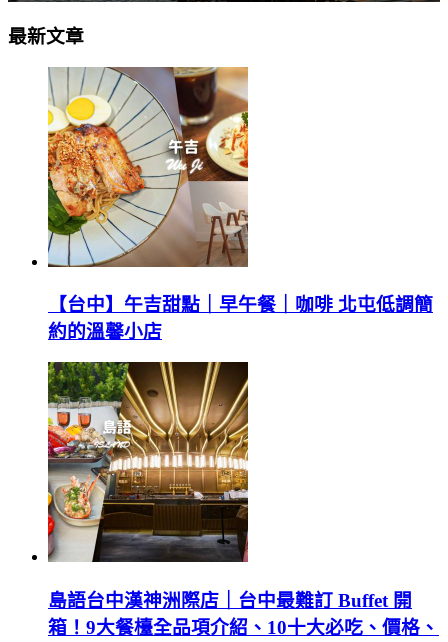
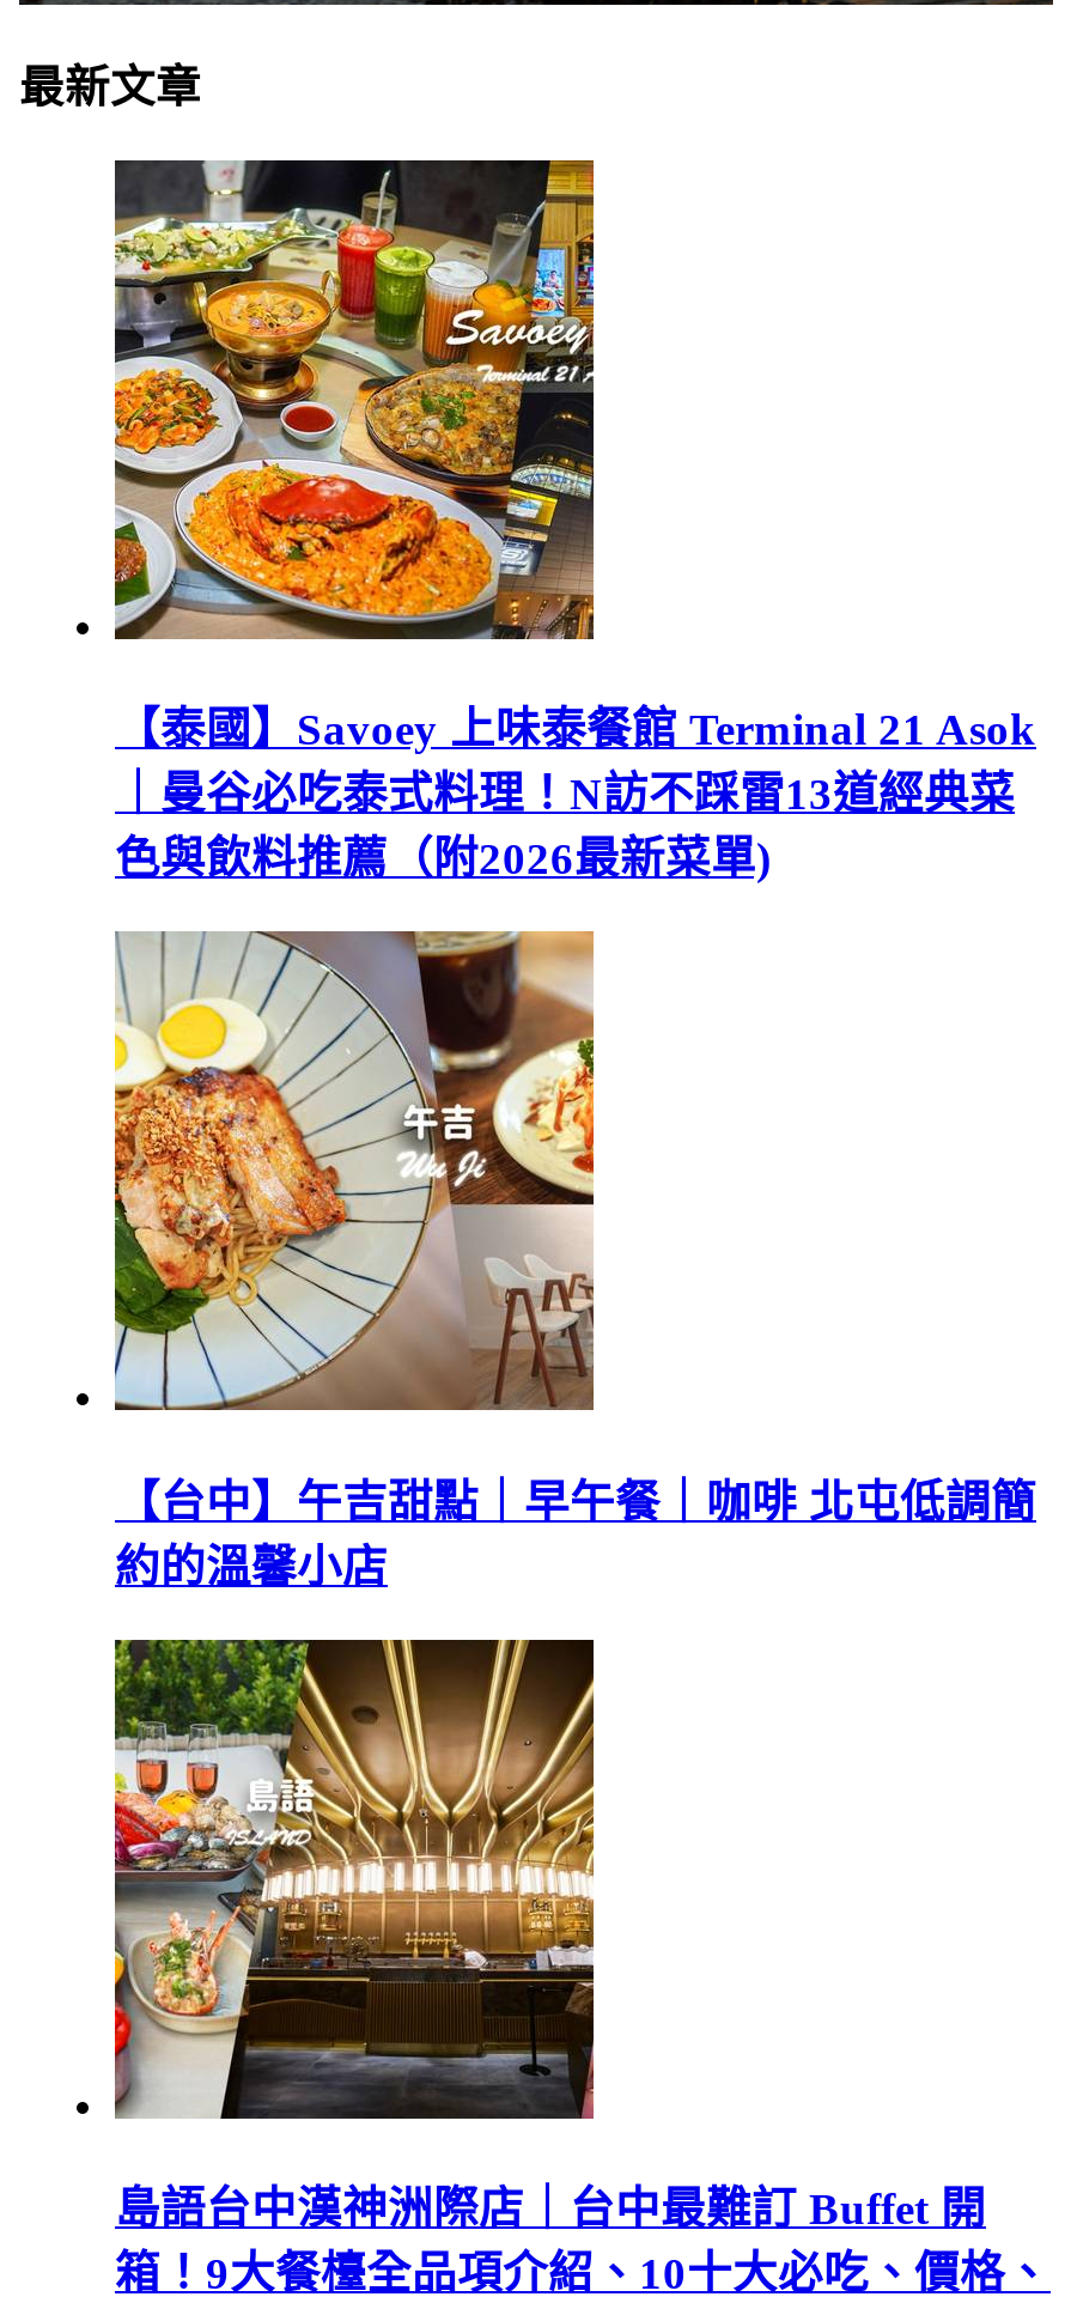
+ [image]
+ 【泰國】Savoey 上味泰餐館 Terminal 21 Asok
+ ｜曼谷必吃泰式料理！N訪不踩雷13道經典菜
+ 色與飲料推薦（附2026最新菜單)
